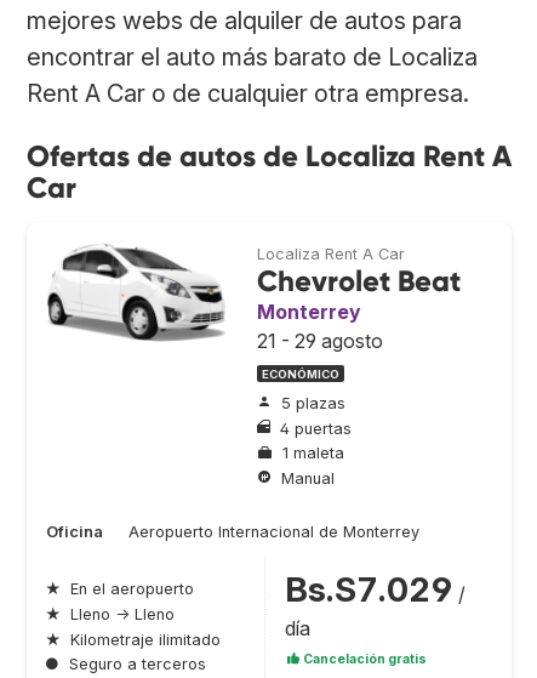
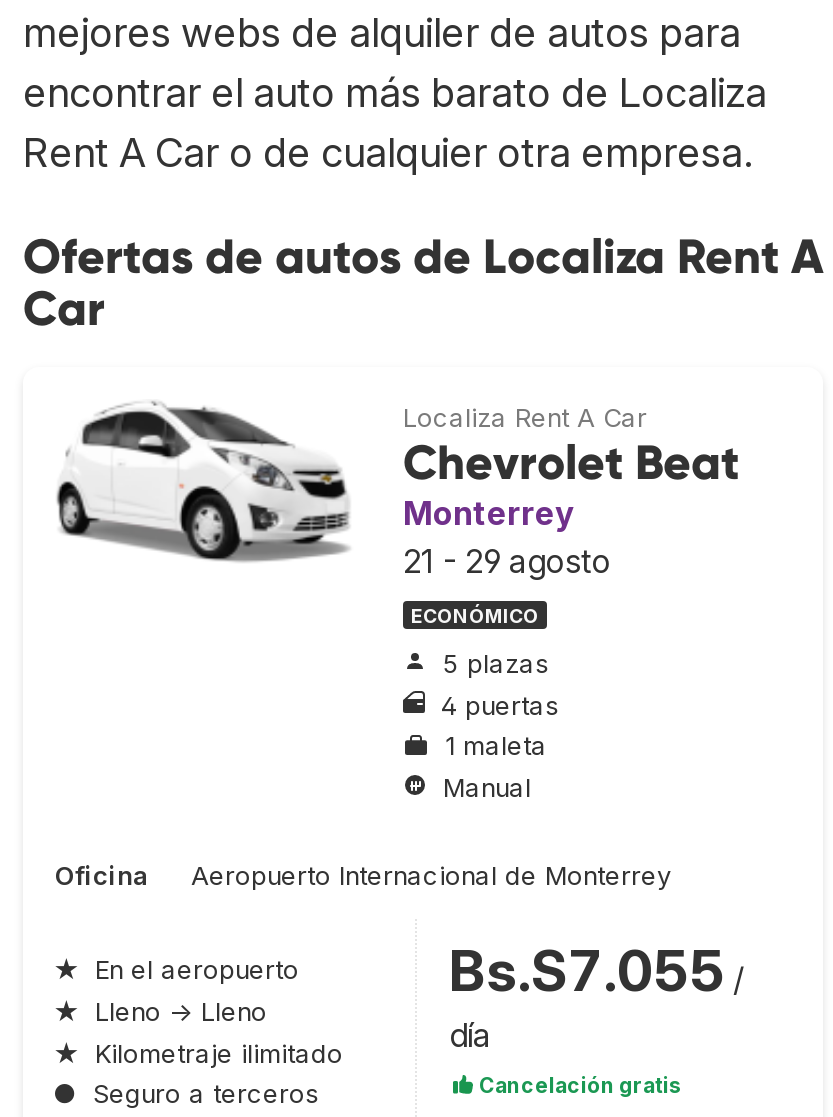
- Bs.S7.029 /
+ Bs.S7.055 /
